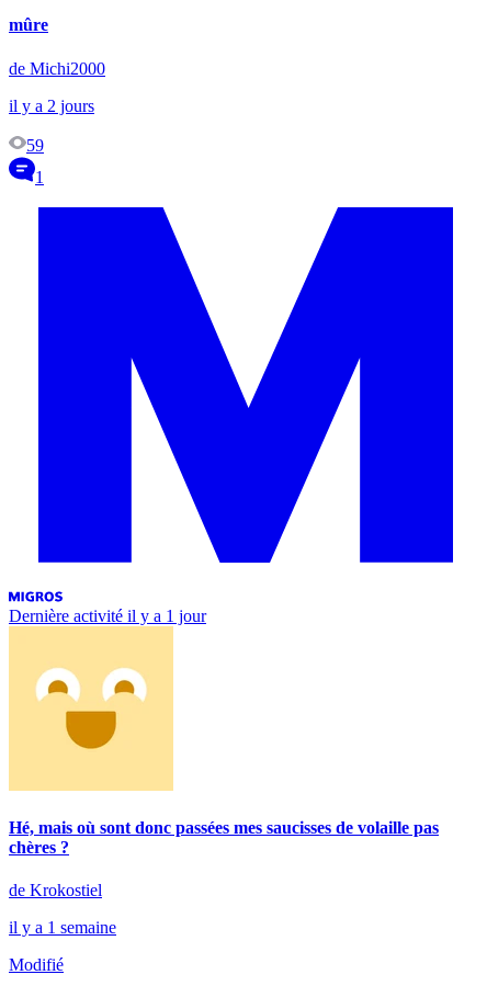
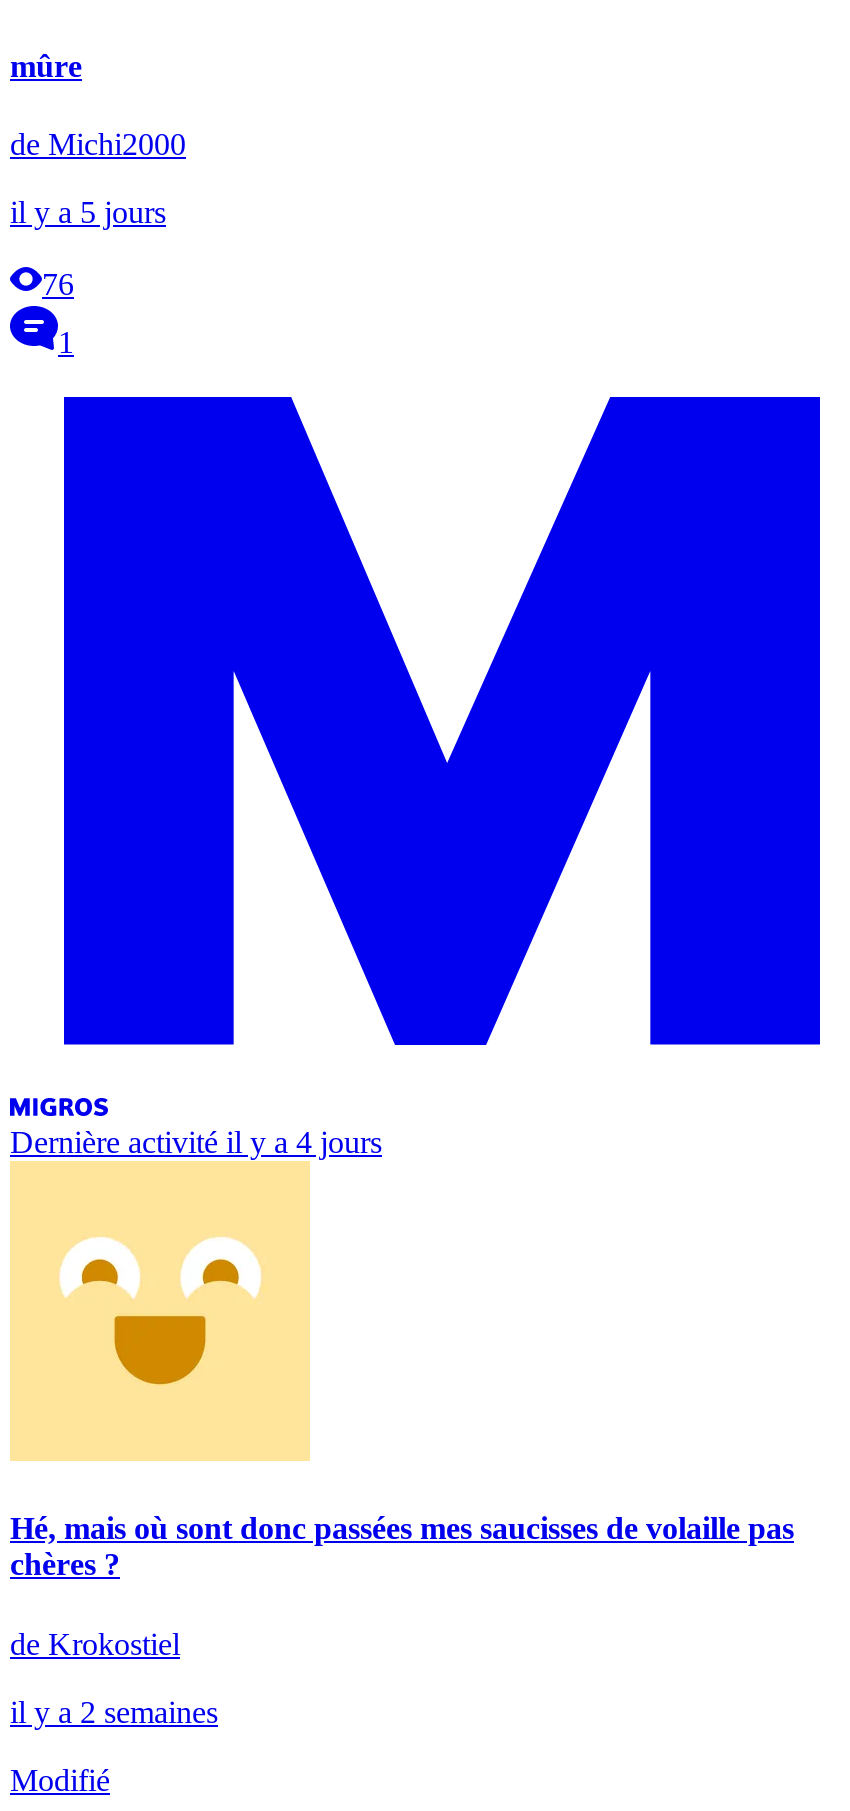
- il y a 2 jours
+ il y a 5 jours

- 59
+ 76

- Dernière activité il y a 1 jour
+ Dernière activité il y a 4 jours

- il y a 1 semaine
+ il y a 2 semaines
